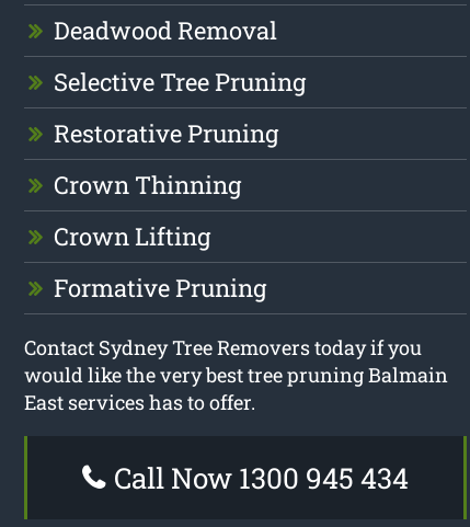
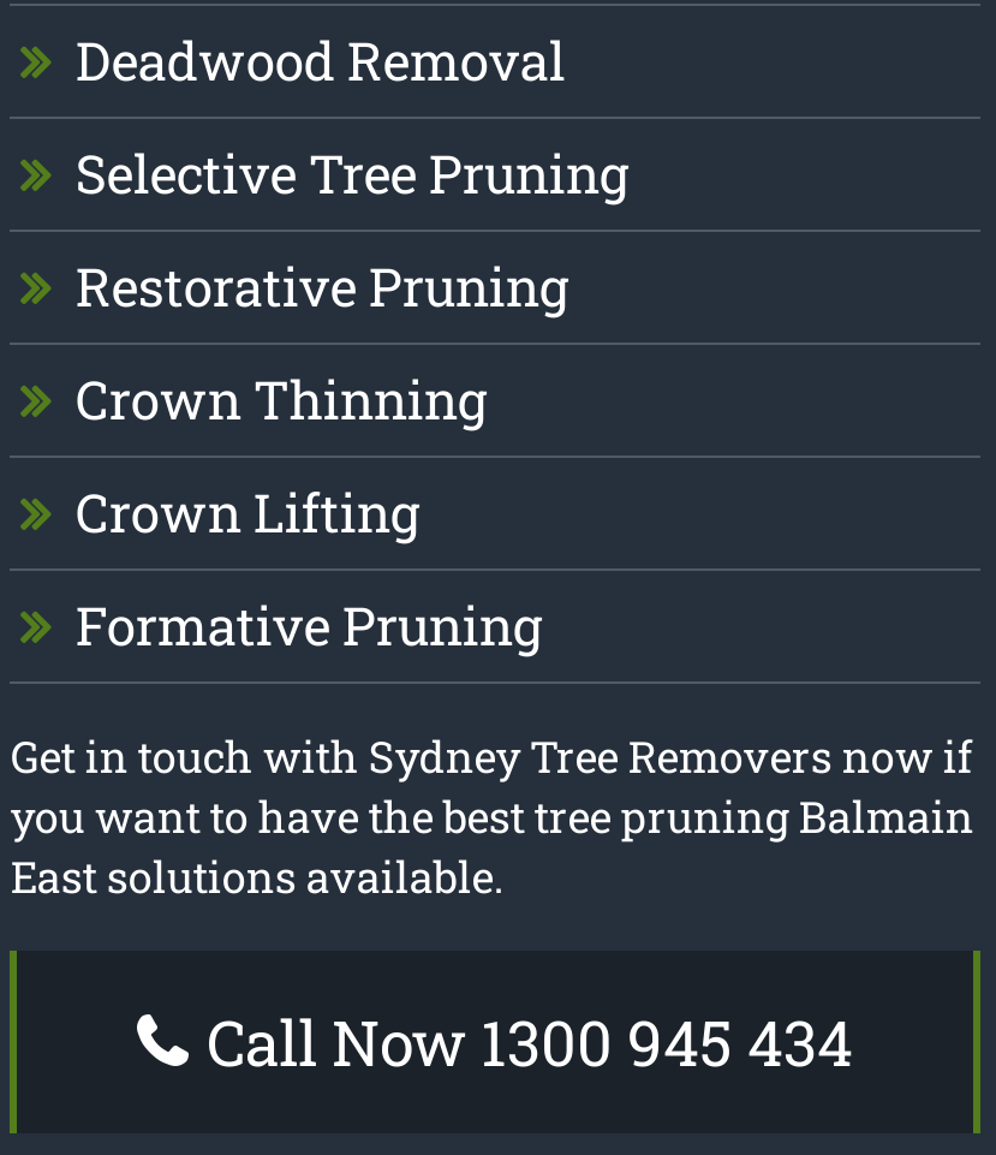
- Contact Sydney Tree Removers today if you
- would like the very best tree pruning Balmain
- East services has to offer.
+ Get in touch with Sydney Tree Removers now if
+ you want to have the best tree pruning Balmain
+ East solutions available.
